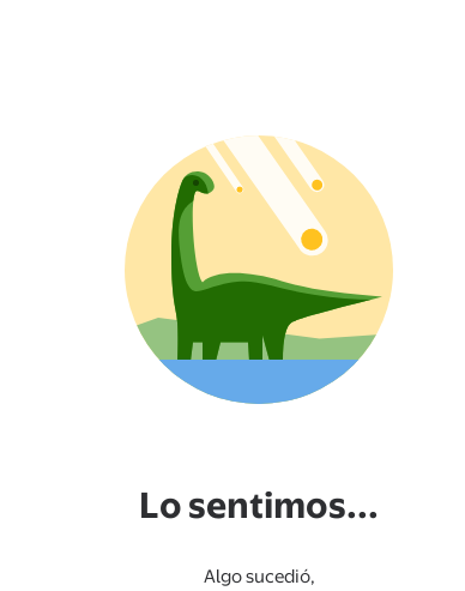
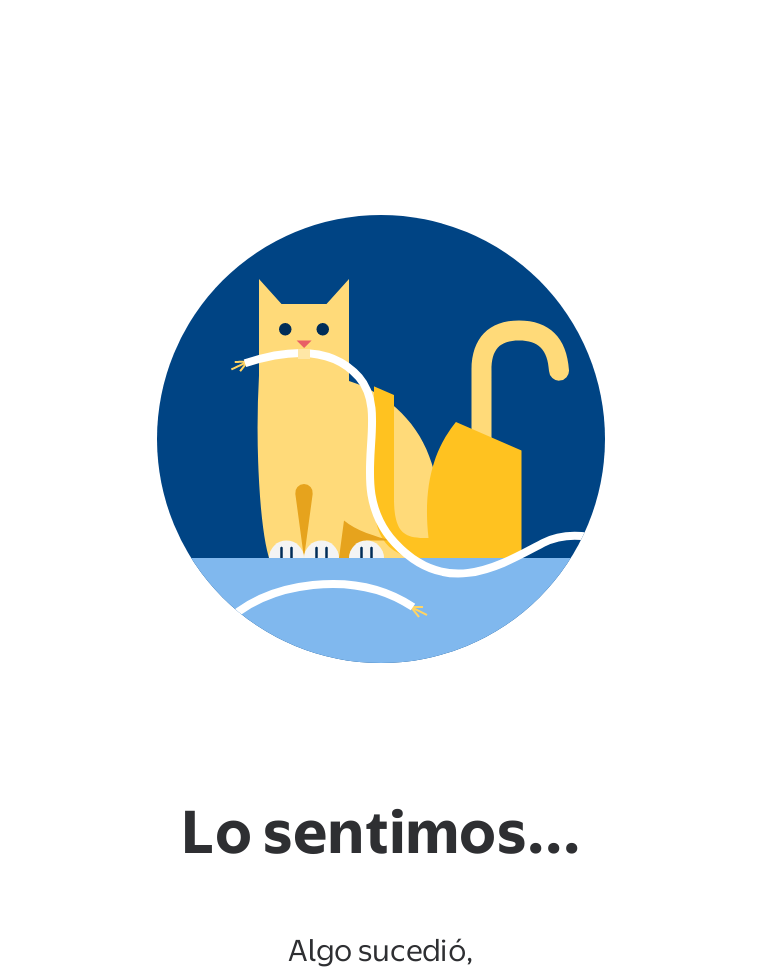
- [image]
+ [image]
